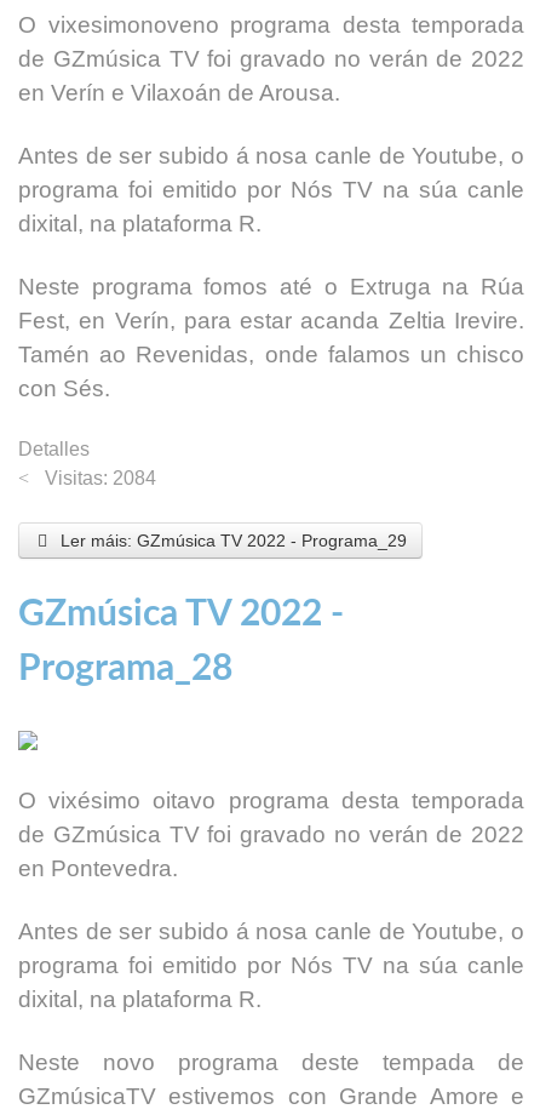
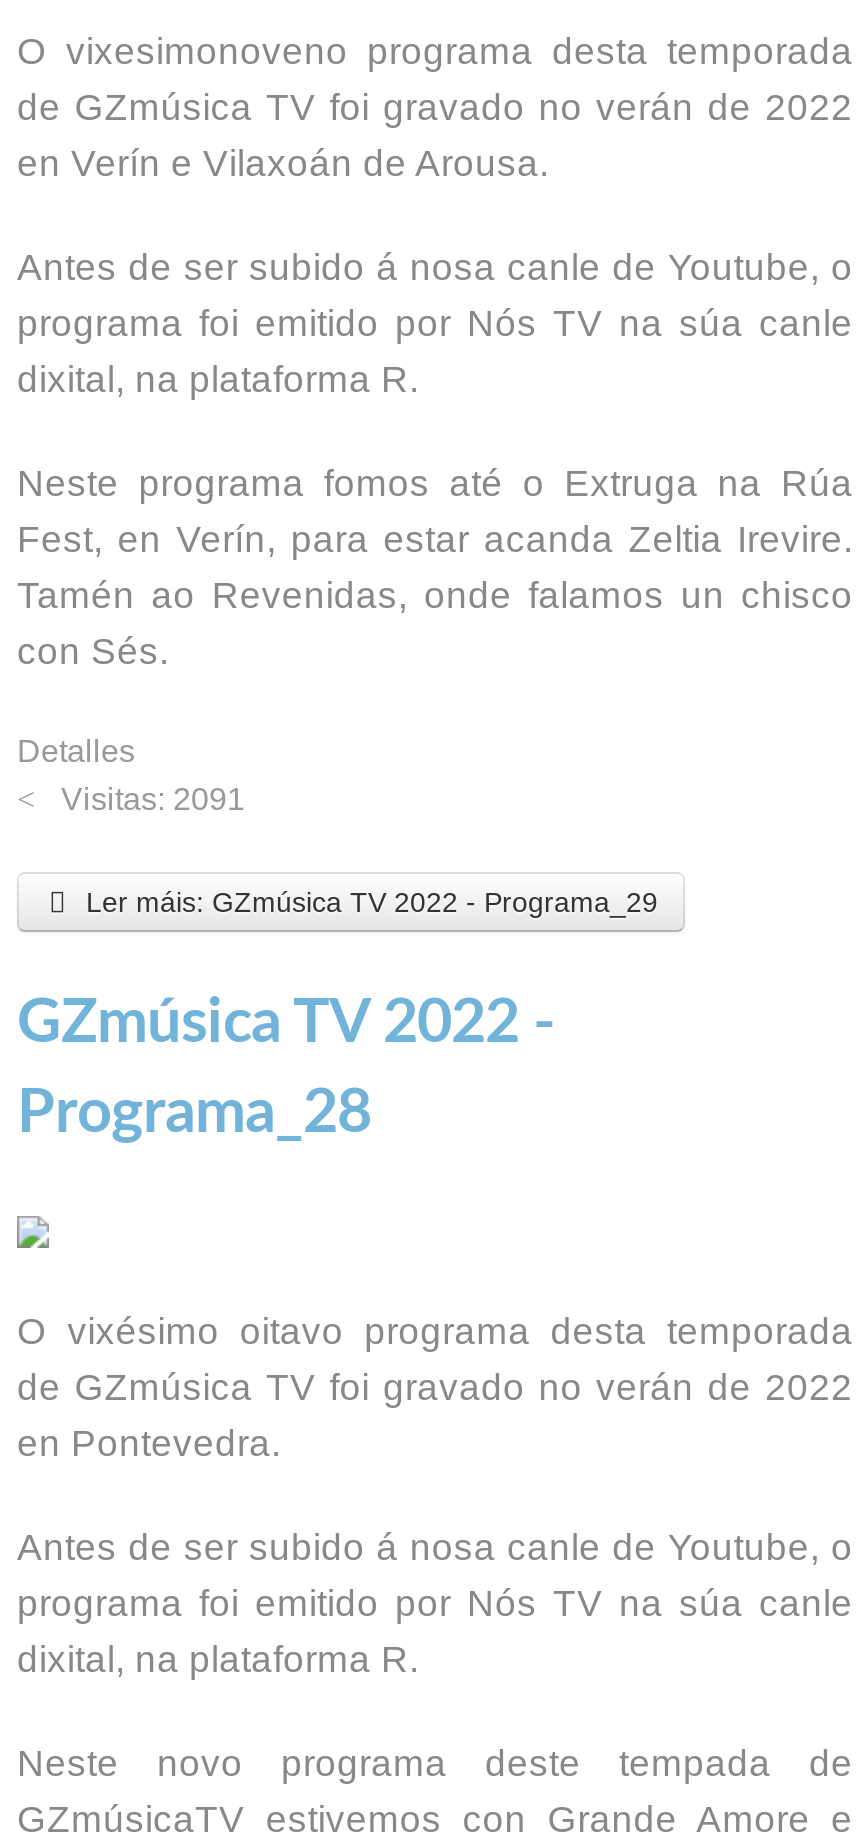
- Visitas: 2084
+ Visitas: 2091
